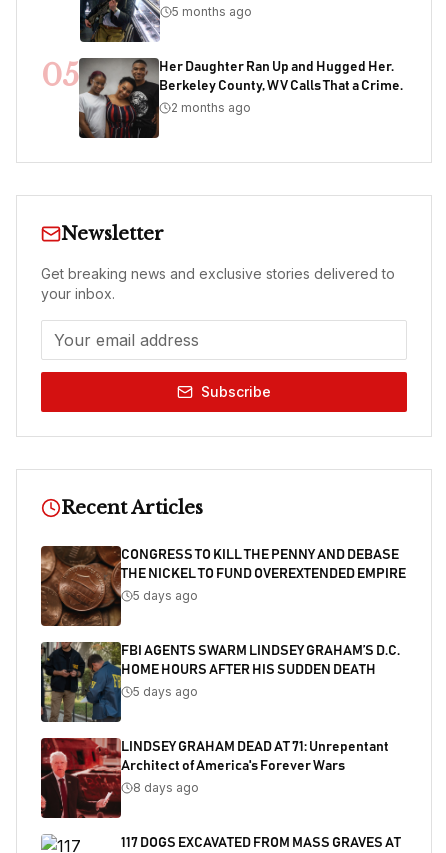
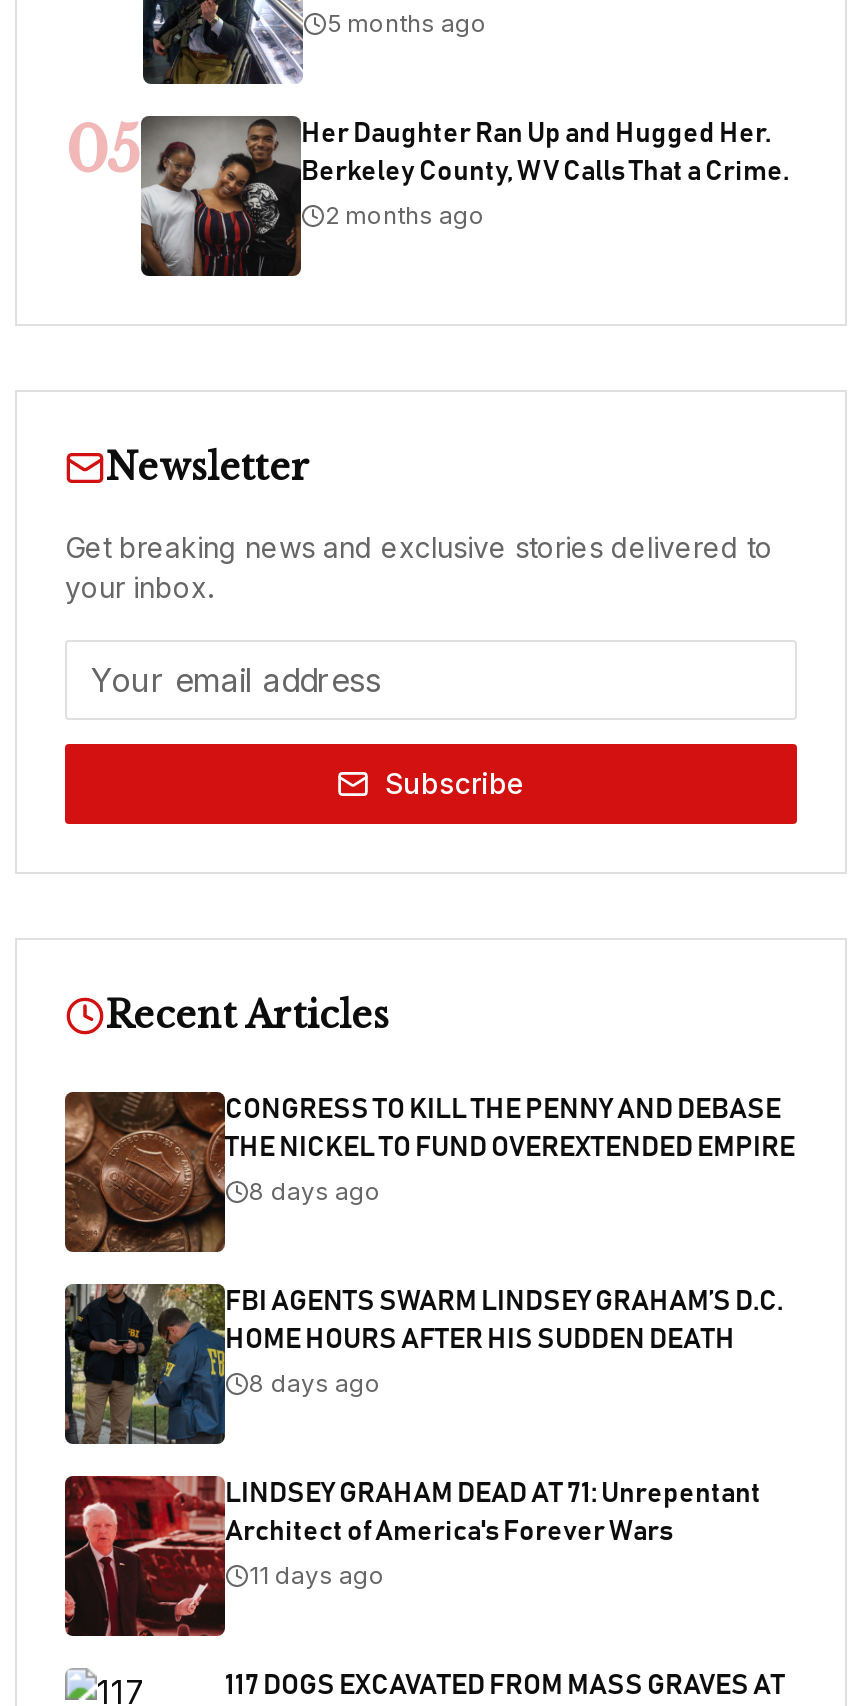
- 5 days ago
+ 8 days ago

- 5 days ago
+ 8 days ago

- 8 days ago
+ 11 days ago
